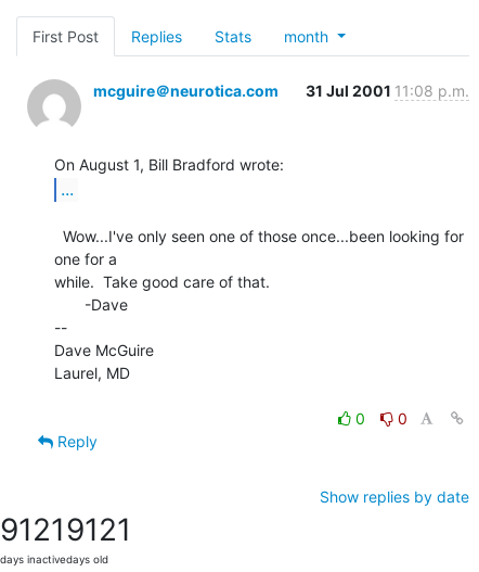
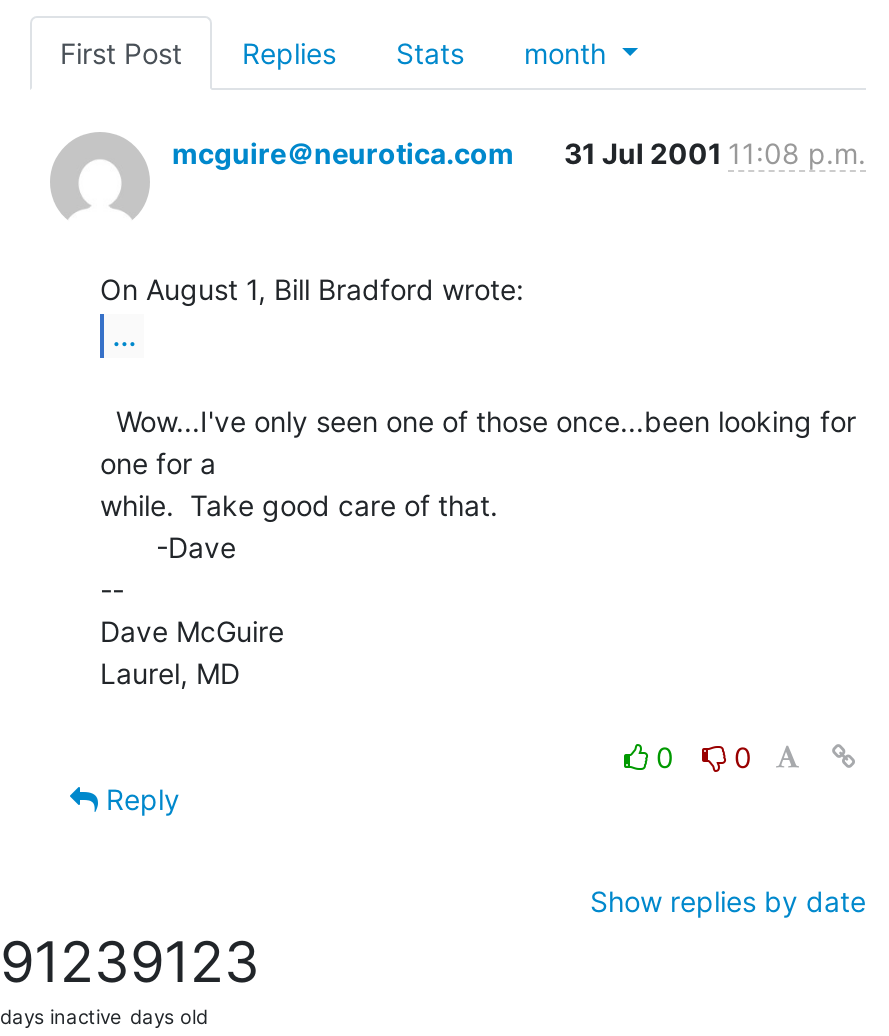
- 9121
+ 9123

- 9121
+ 9123
